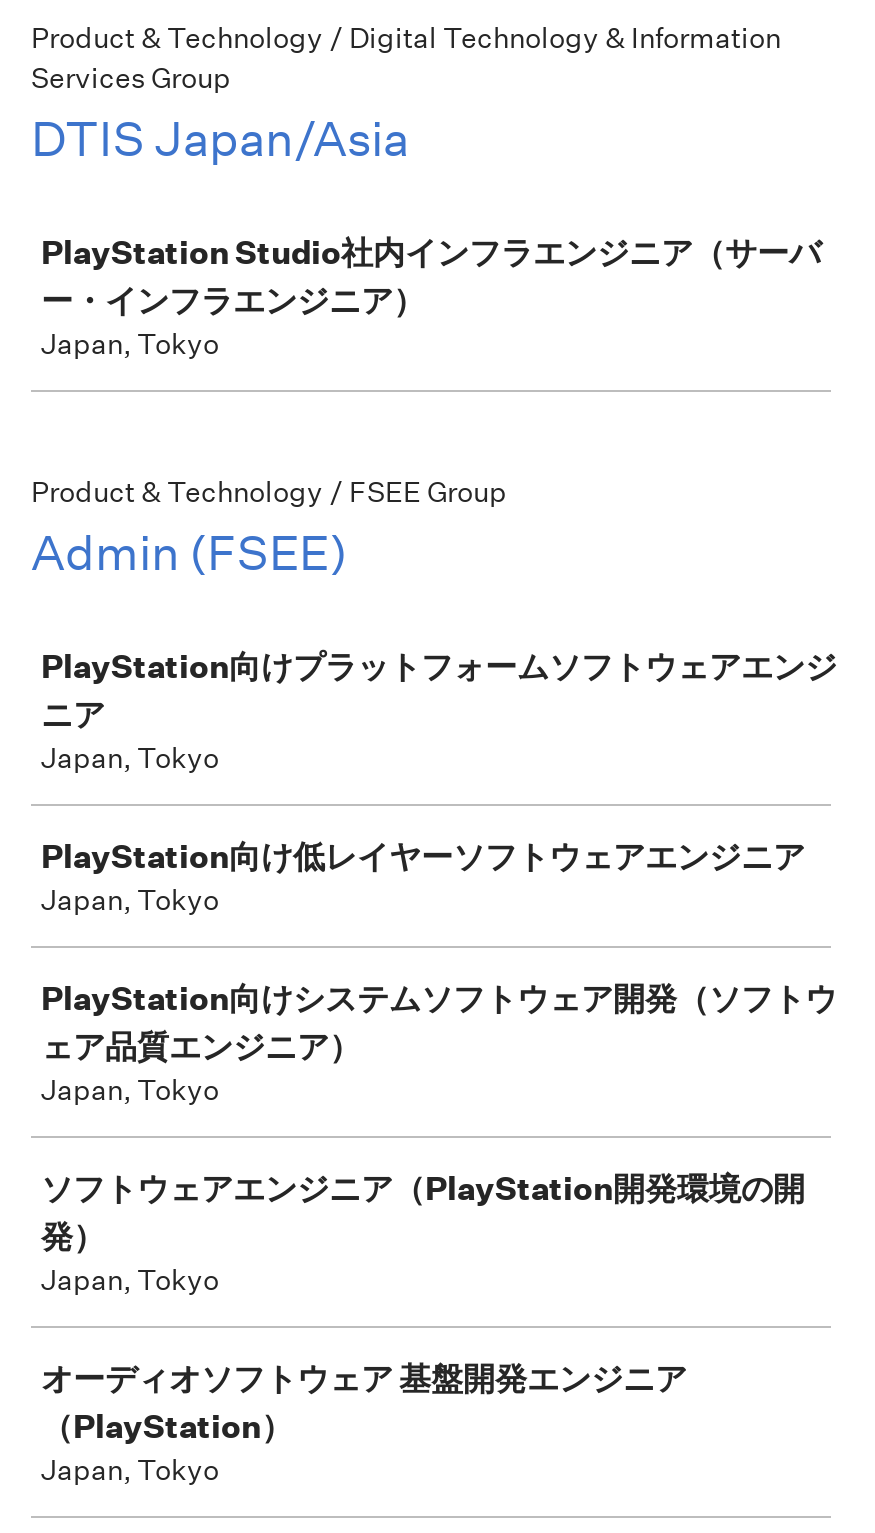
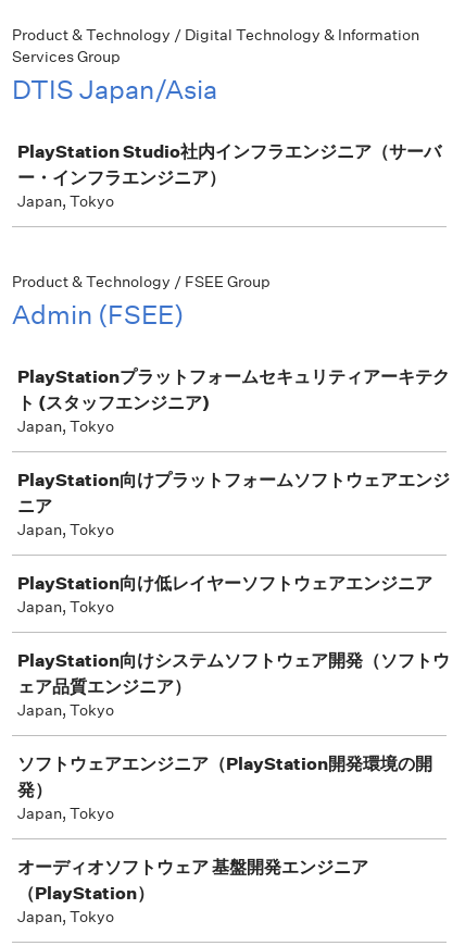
+ PlayStationプラットフォームセキュリティアーキテク
+ ト (スタッフエンジニア)
+ Japan, Tokyo
